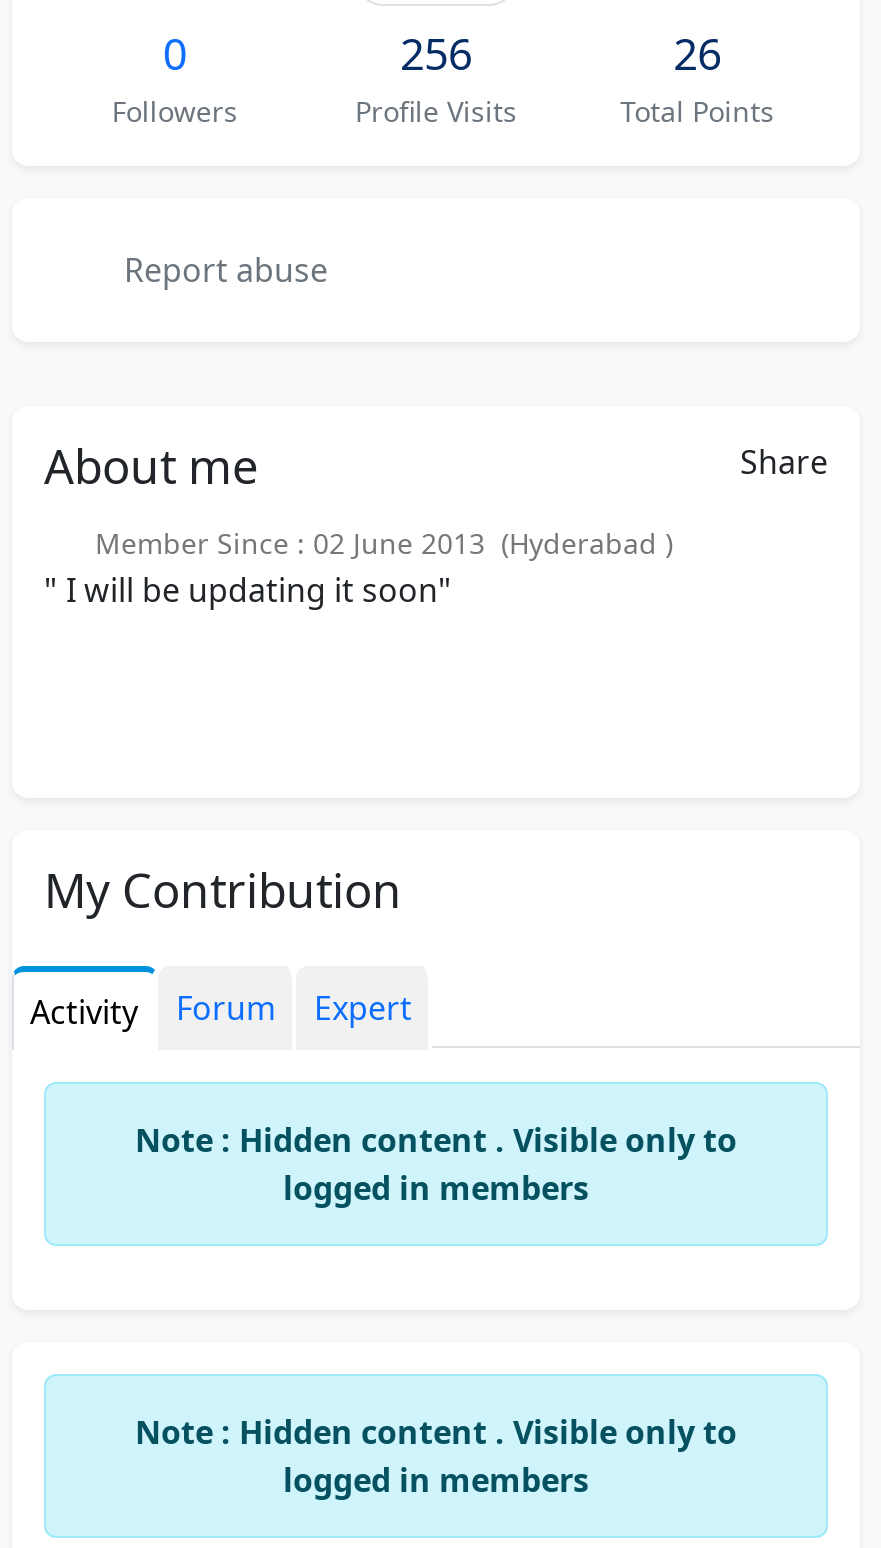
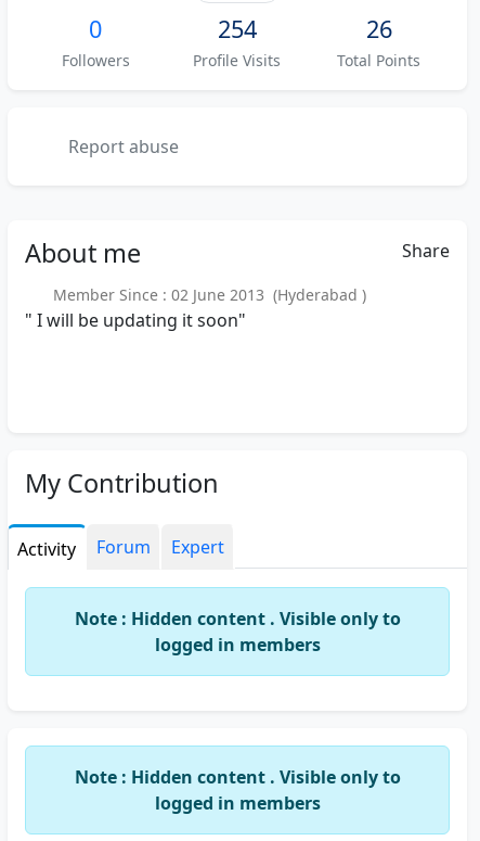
- 256
+ 254
